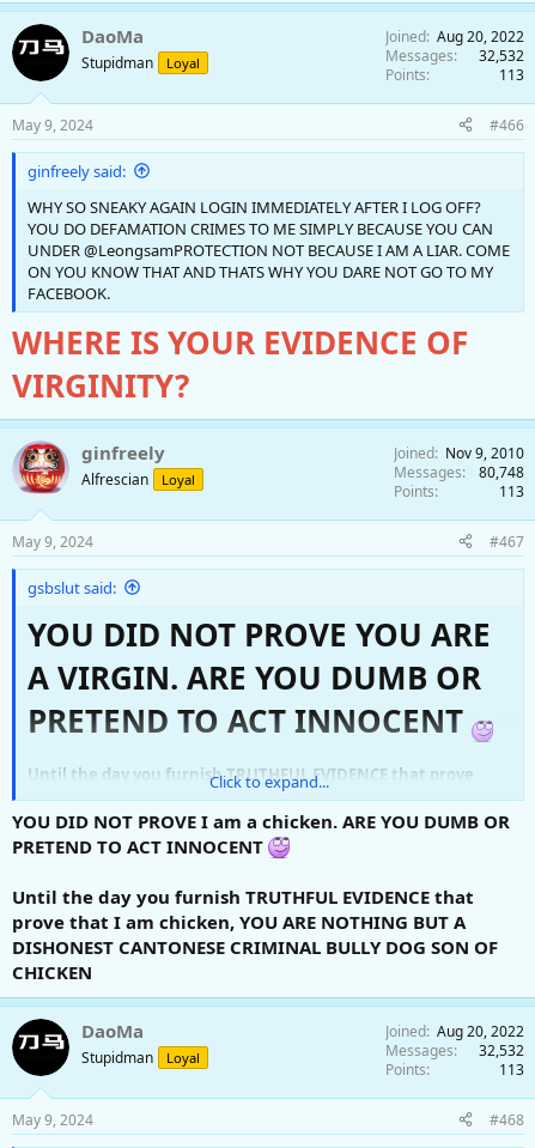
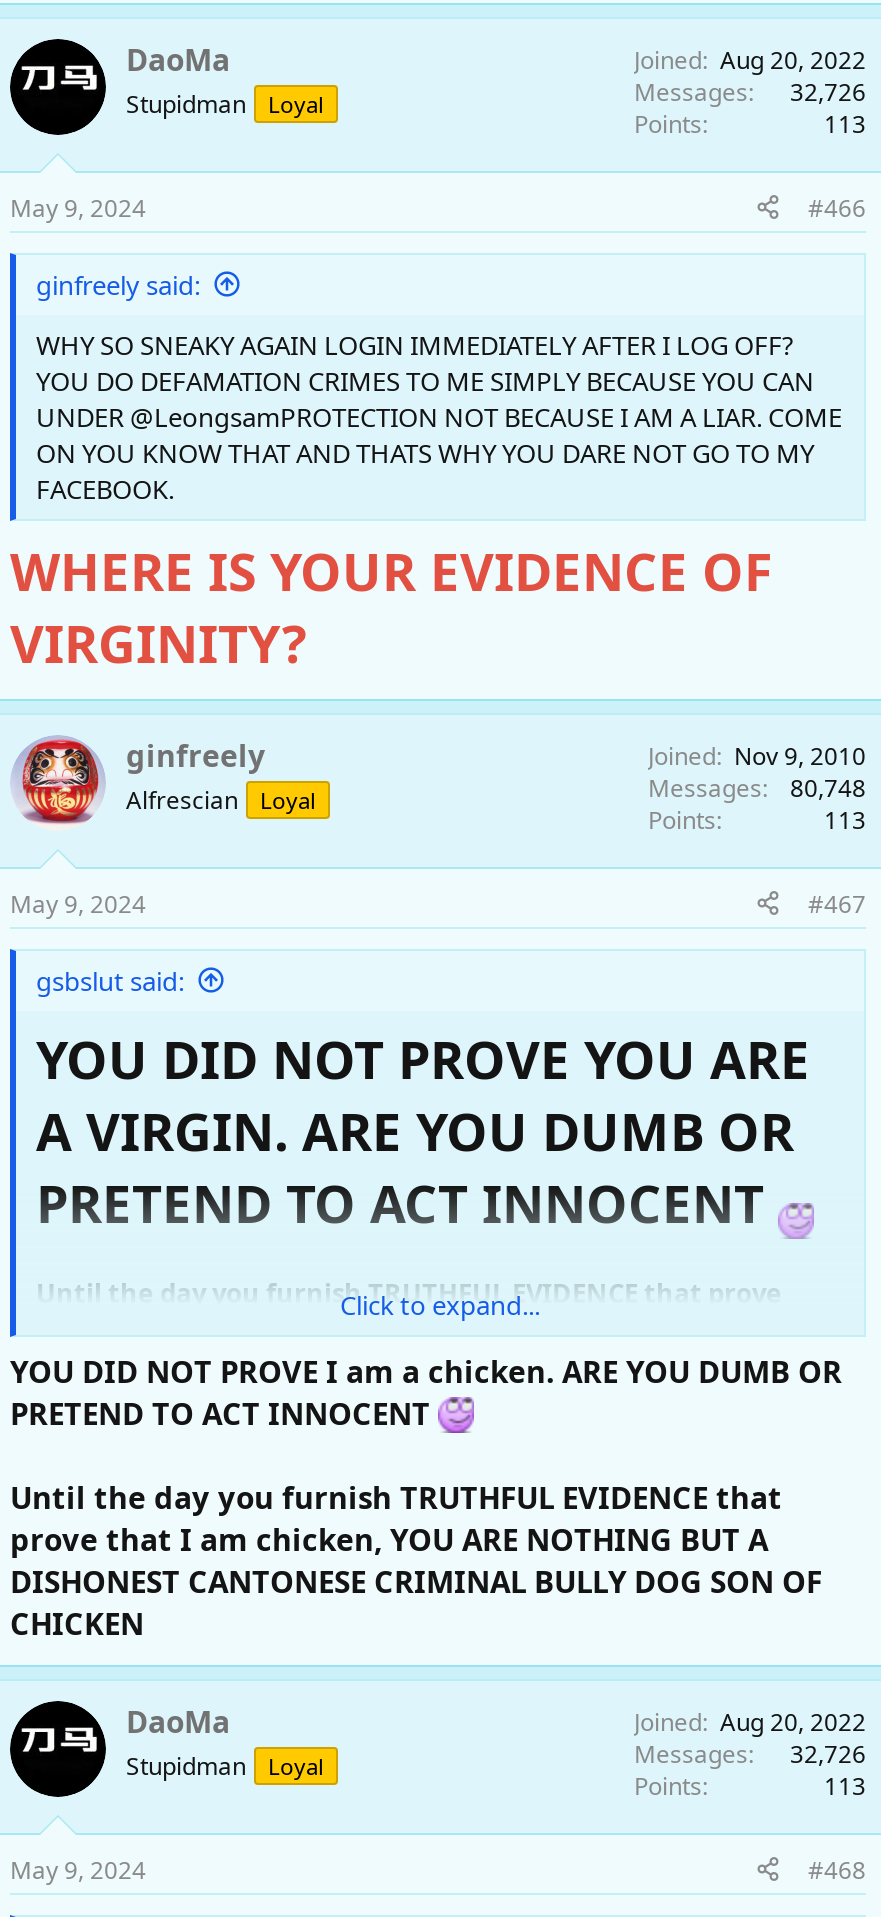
- Messages 32,532
+ Messages 32,726

- Messages 32,532
+ Messages 32,726
